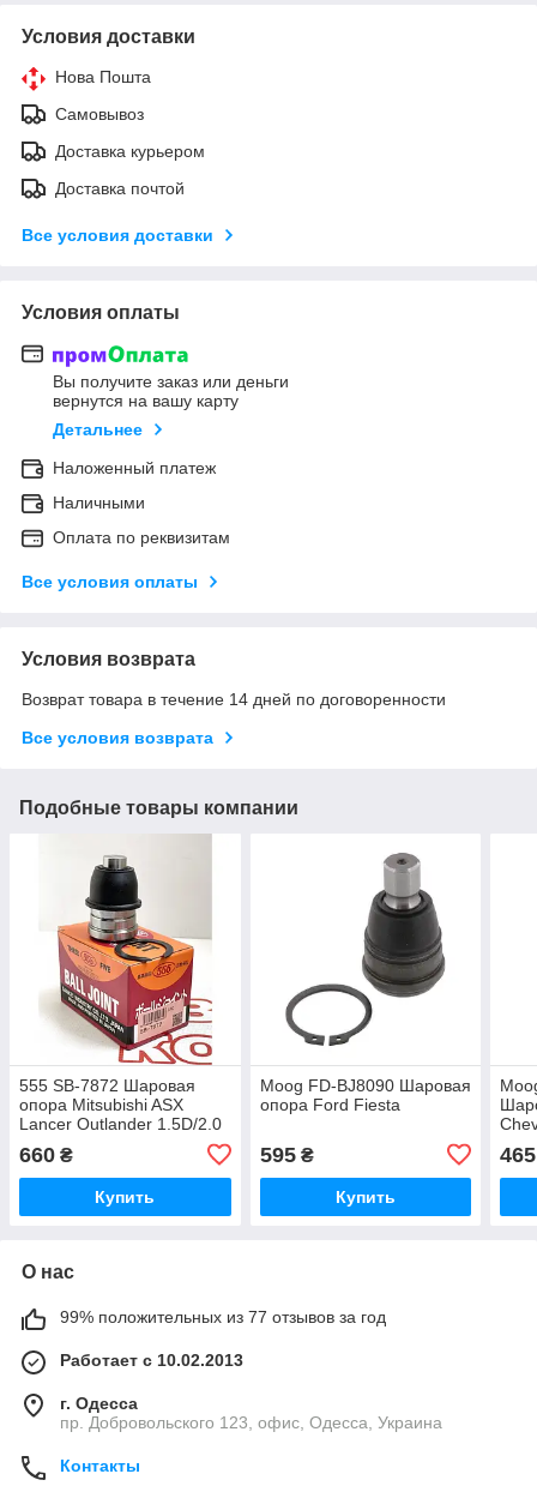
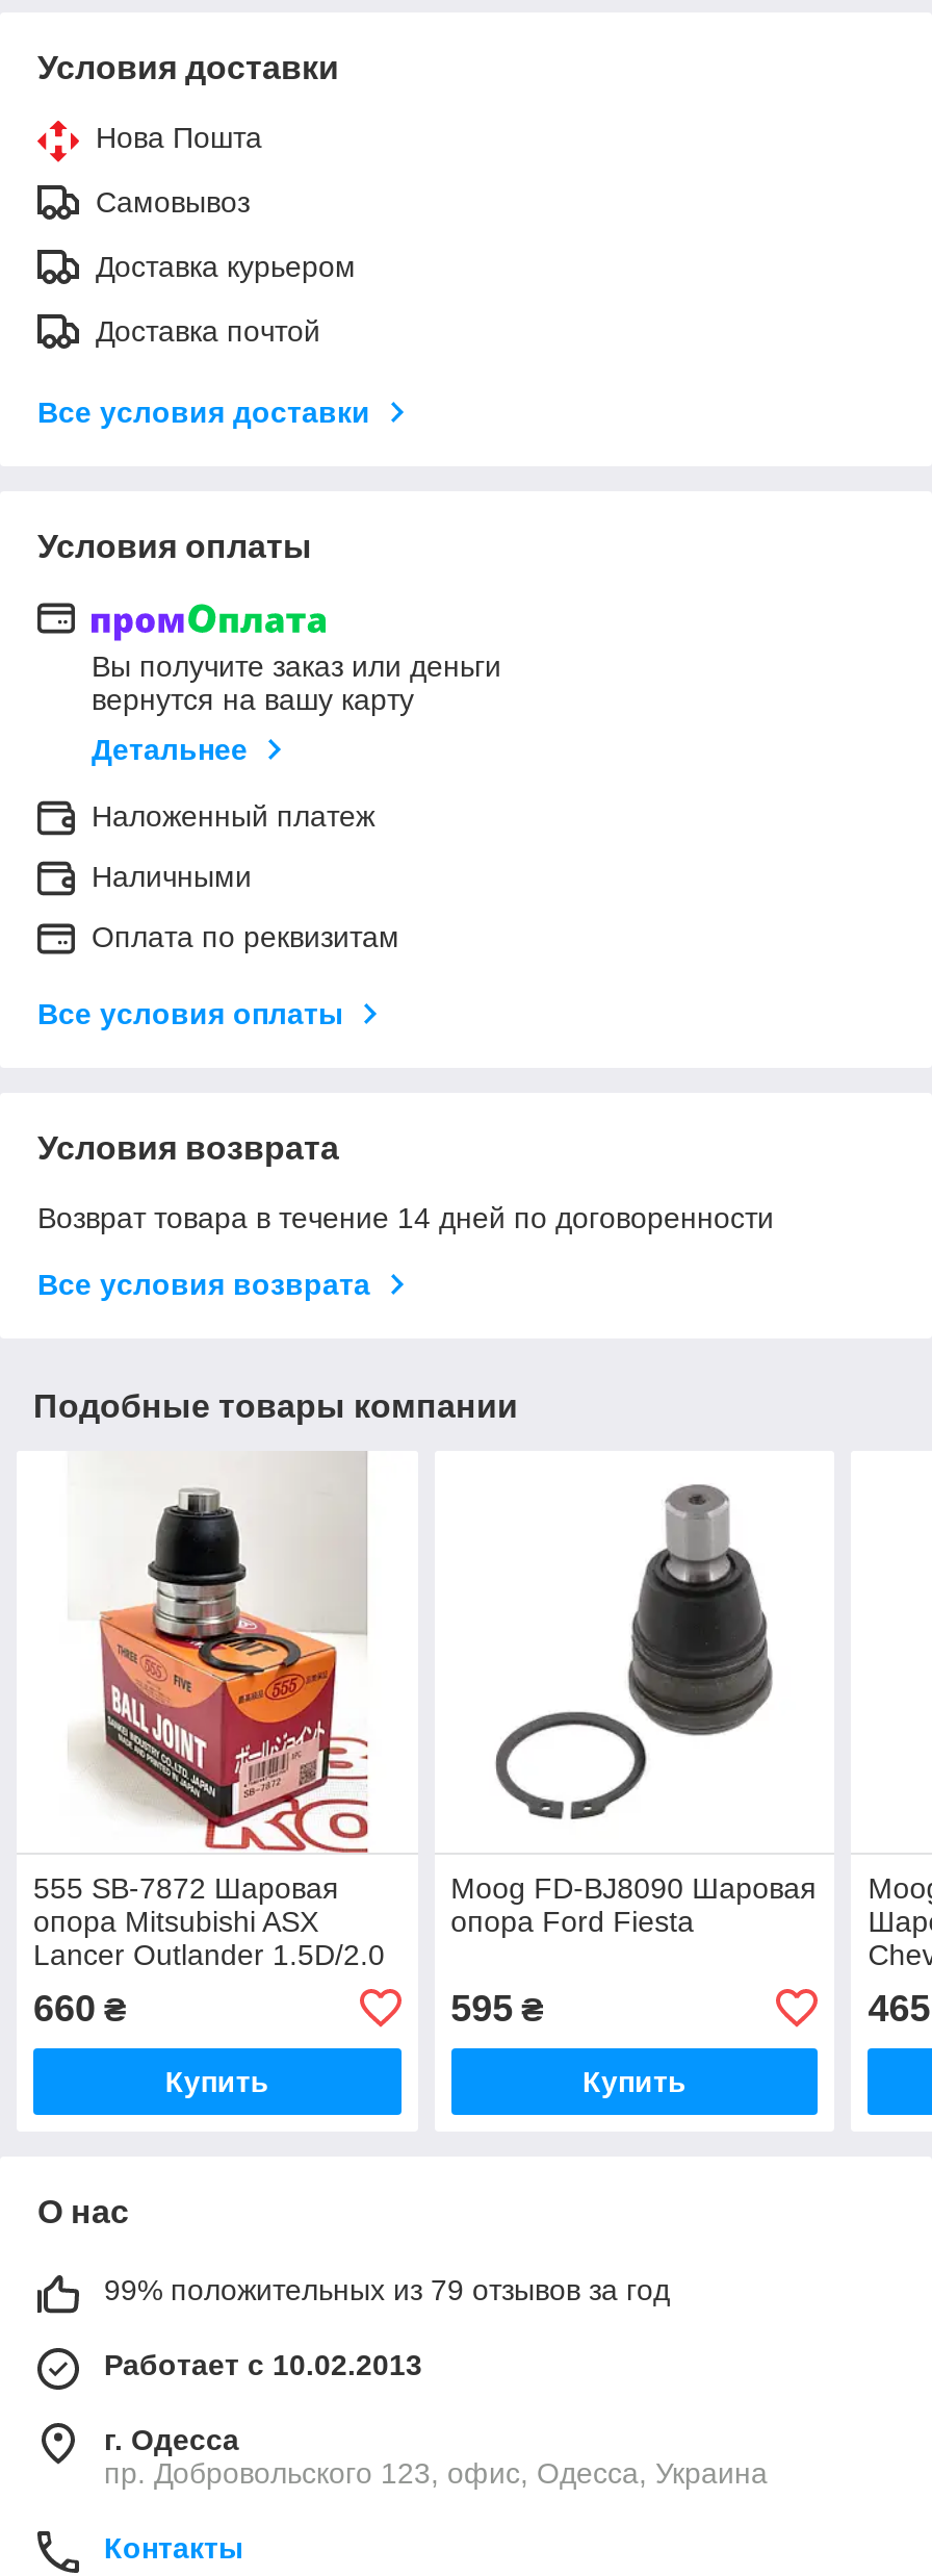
- 99% положительных из 77 отзывов за год
+ 99% положительных из 79 отзывов за год
